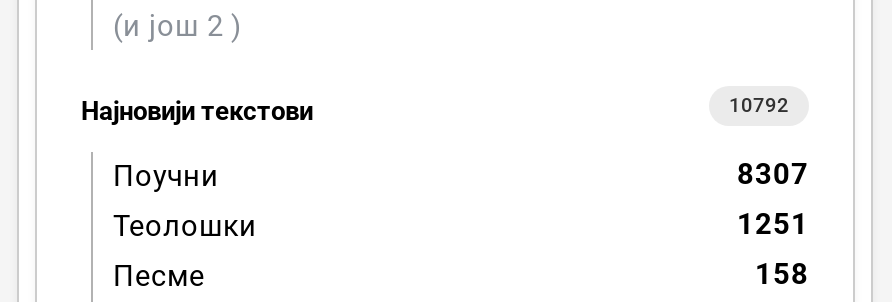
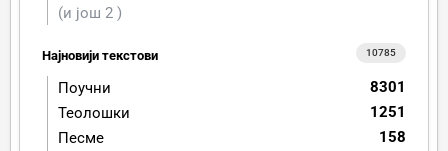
- 10792
+ 10785

- 8307
+ 8301
